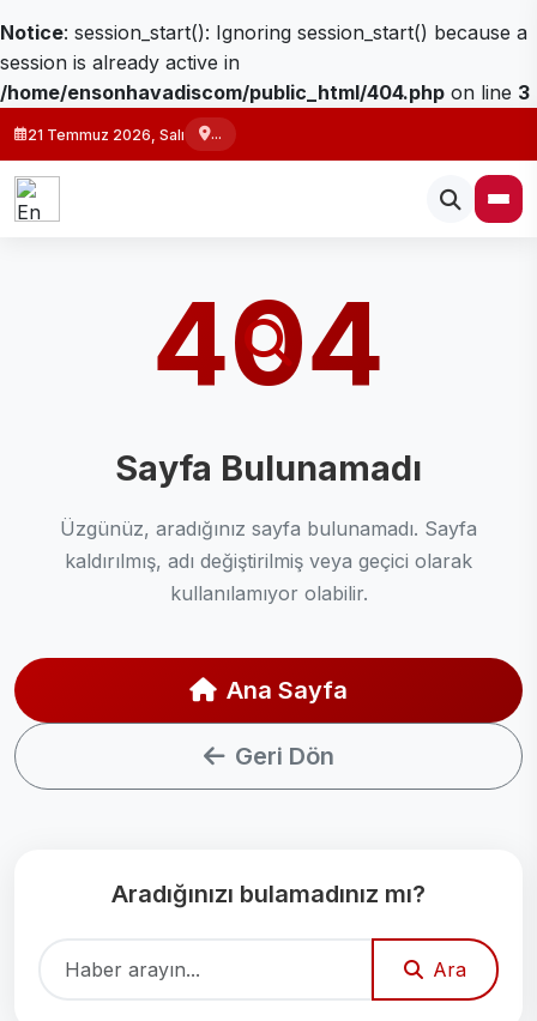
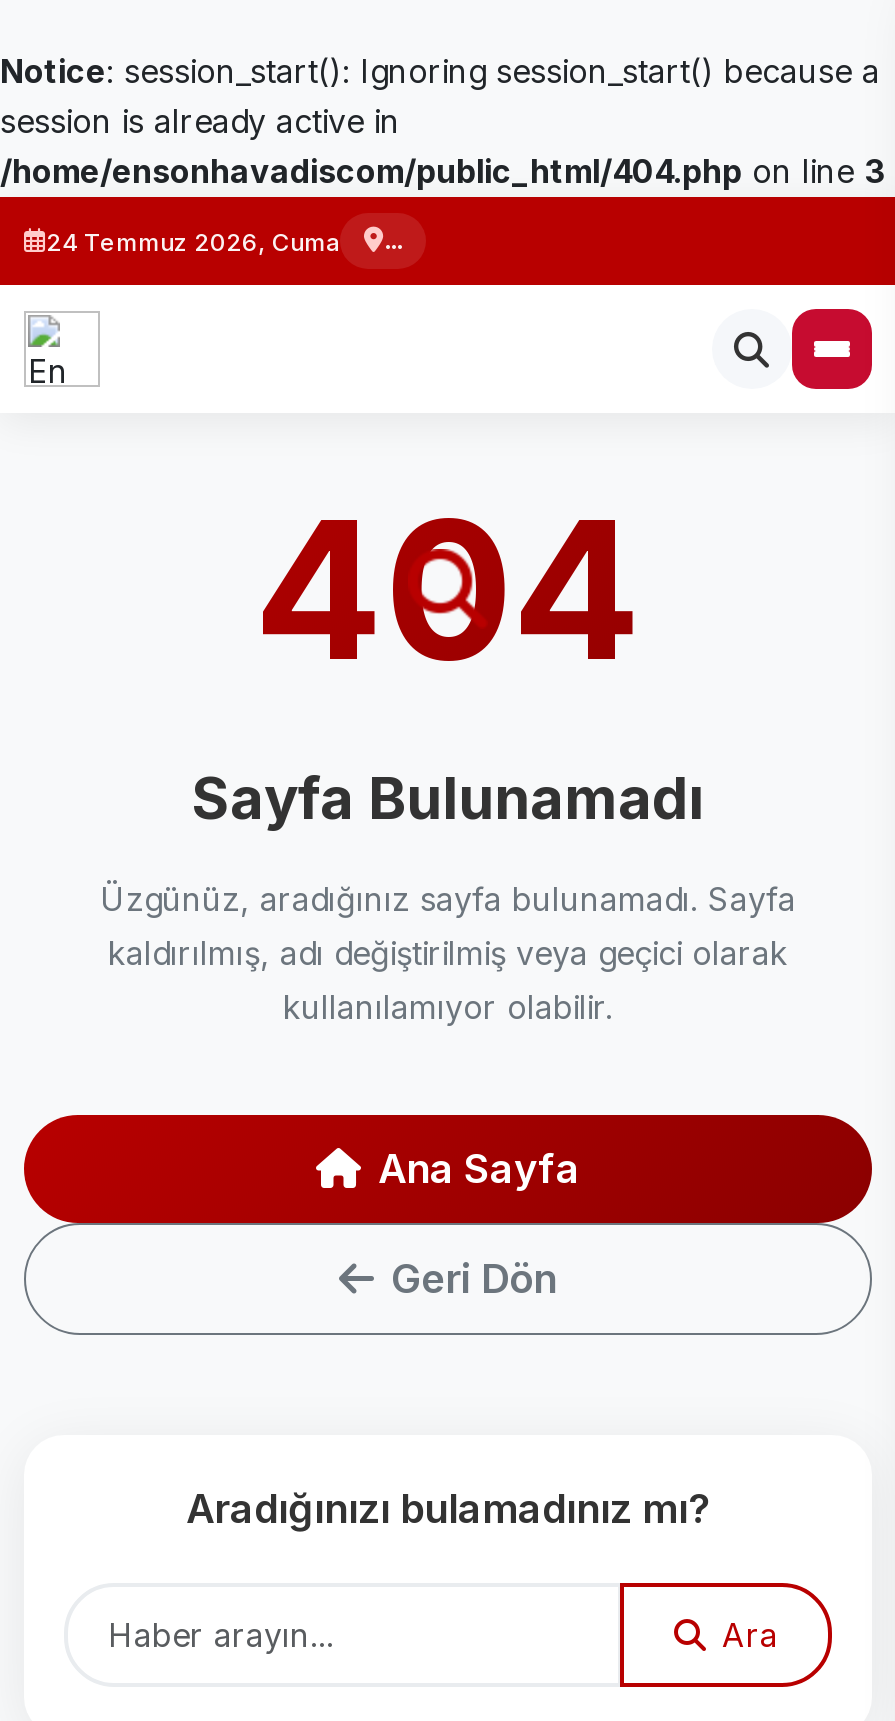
- 21 Temmuz 2026, Salı
+ 24 Temmuz 2026, Cuma
